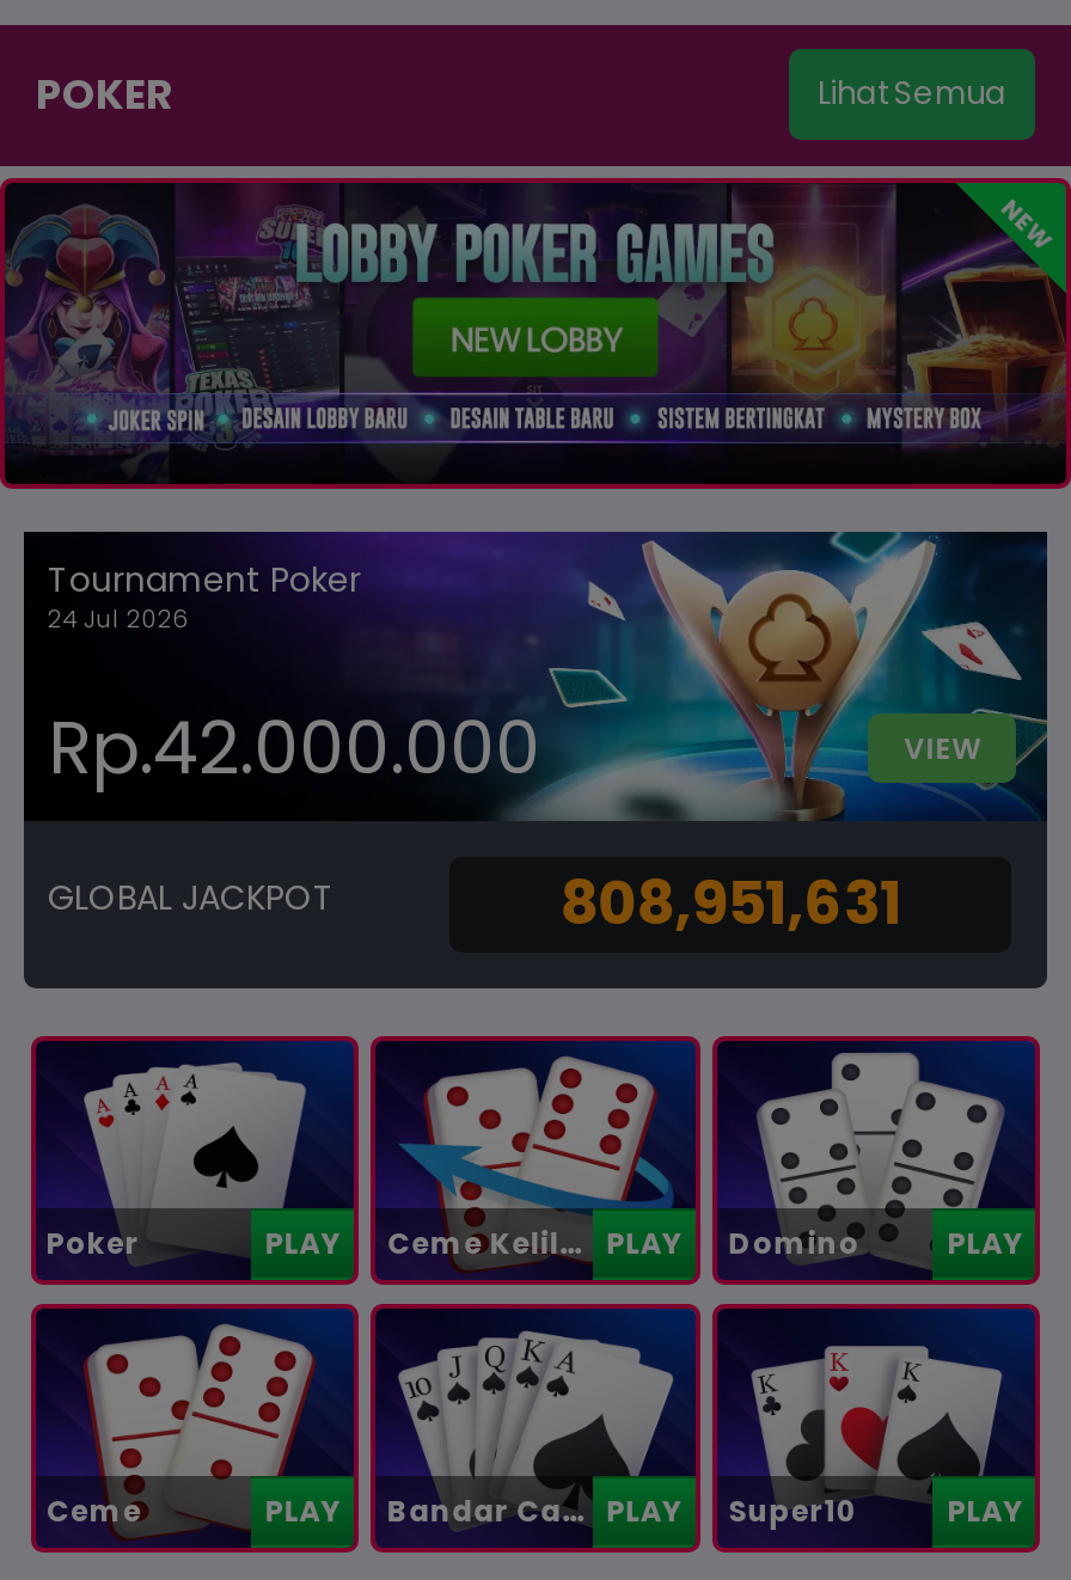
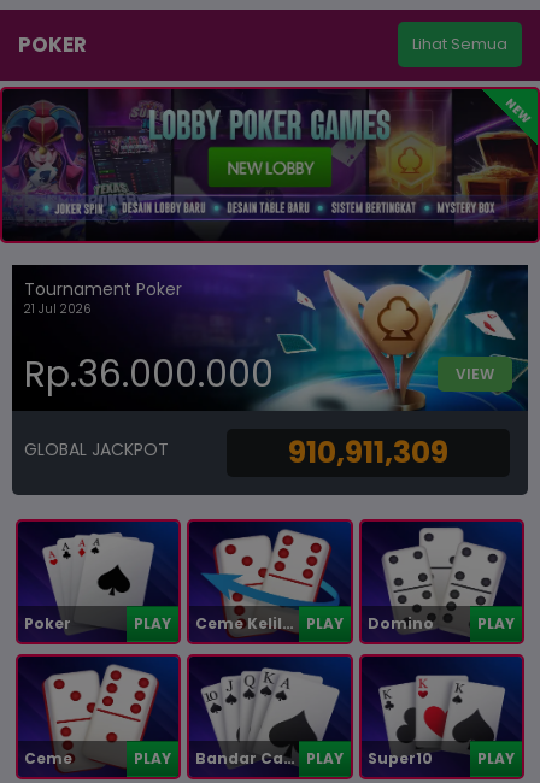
- 24 Jul 2026
+ 21 Jul 2026

- Rp.42.000.000
+ Rp.36.000.000

- 808,951,631
+ 910,911,309
